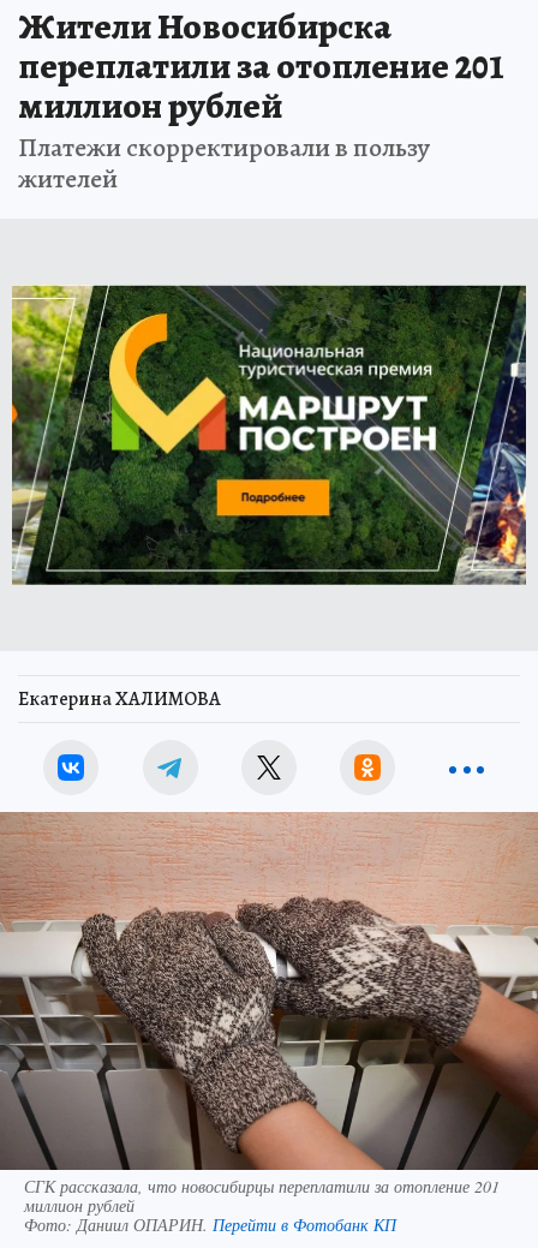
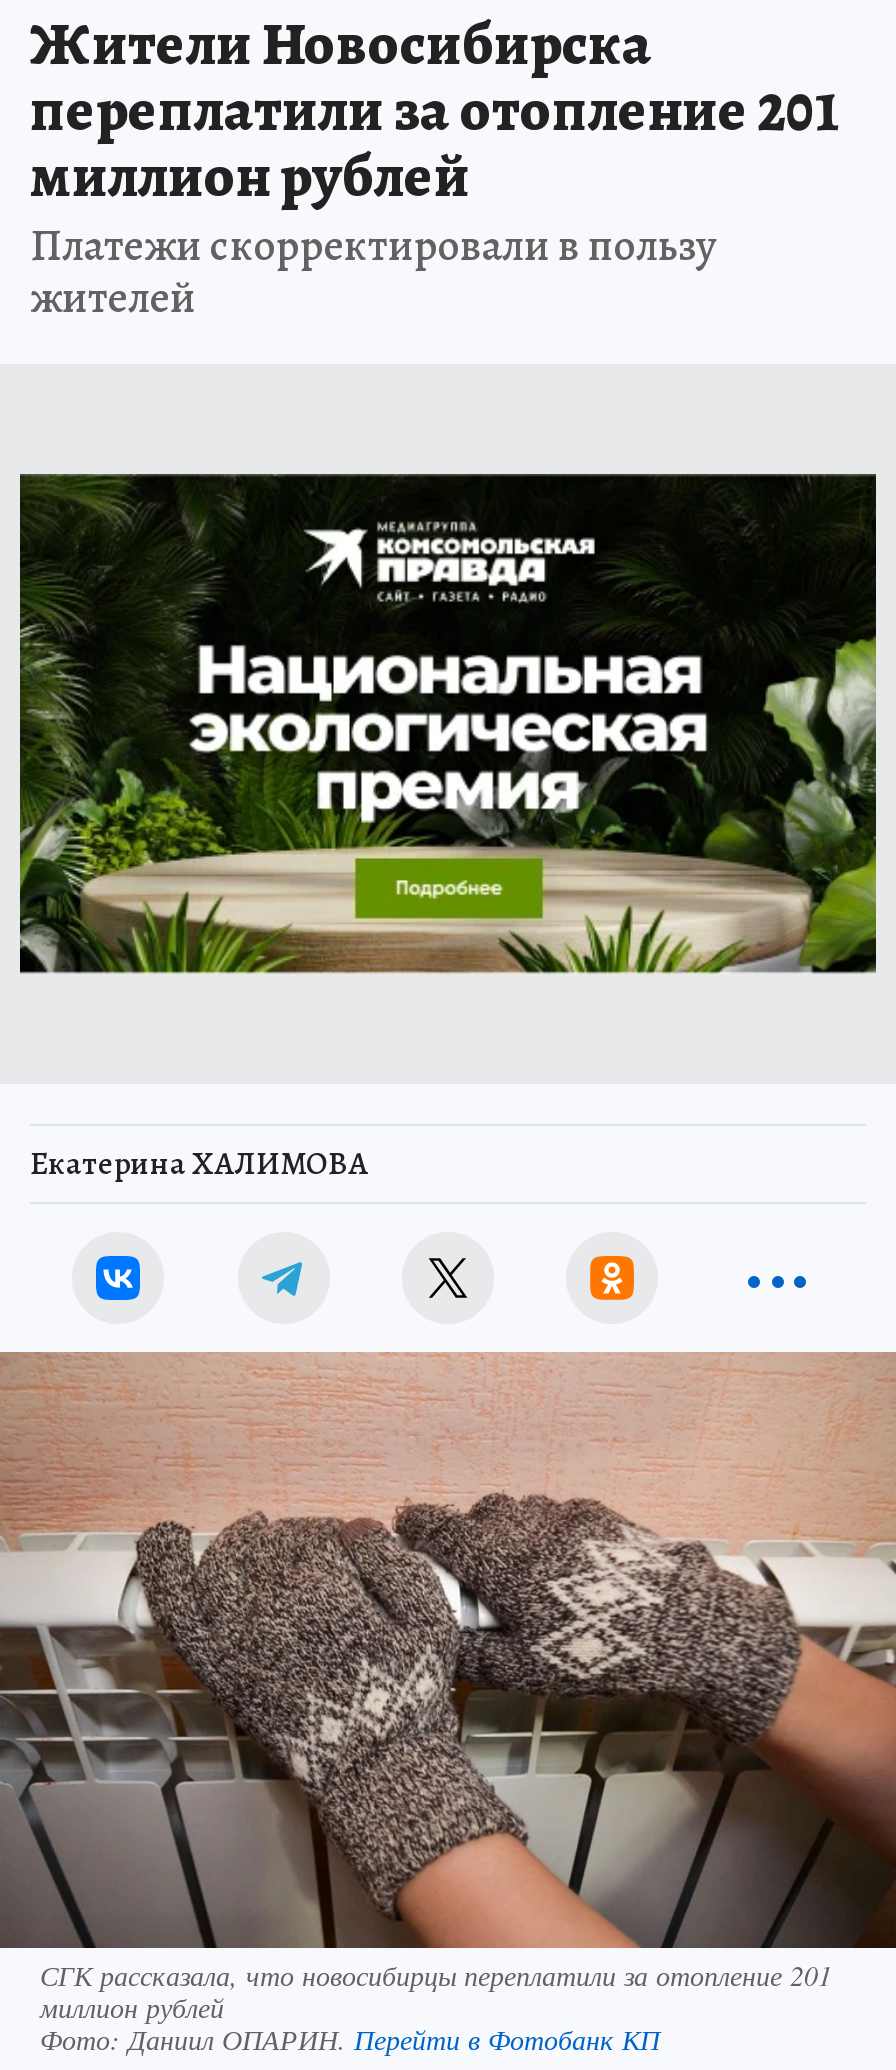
- [image]
+ [image]
